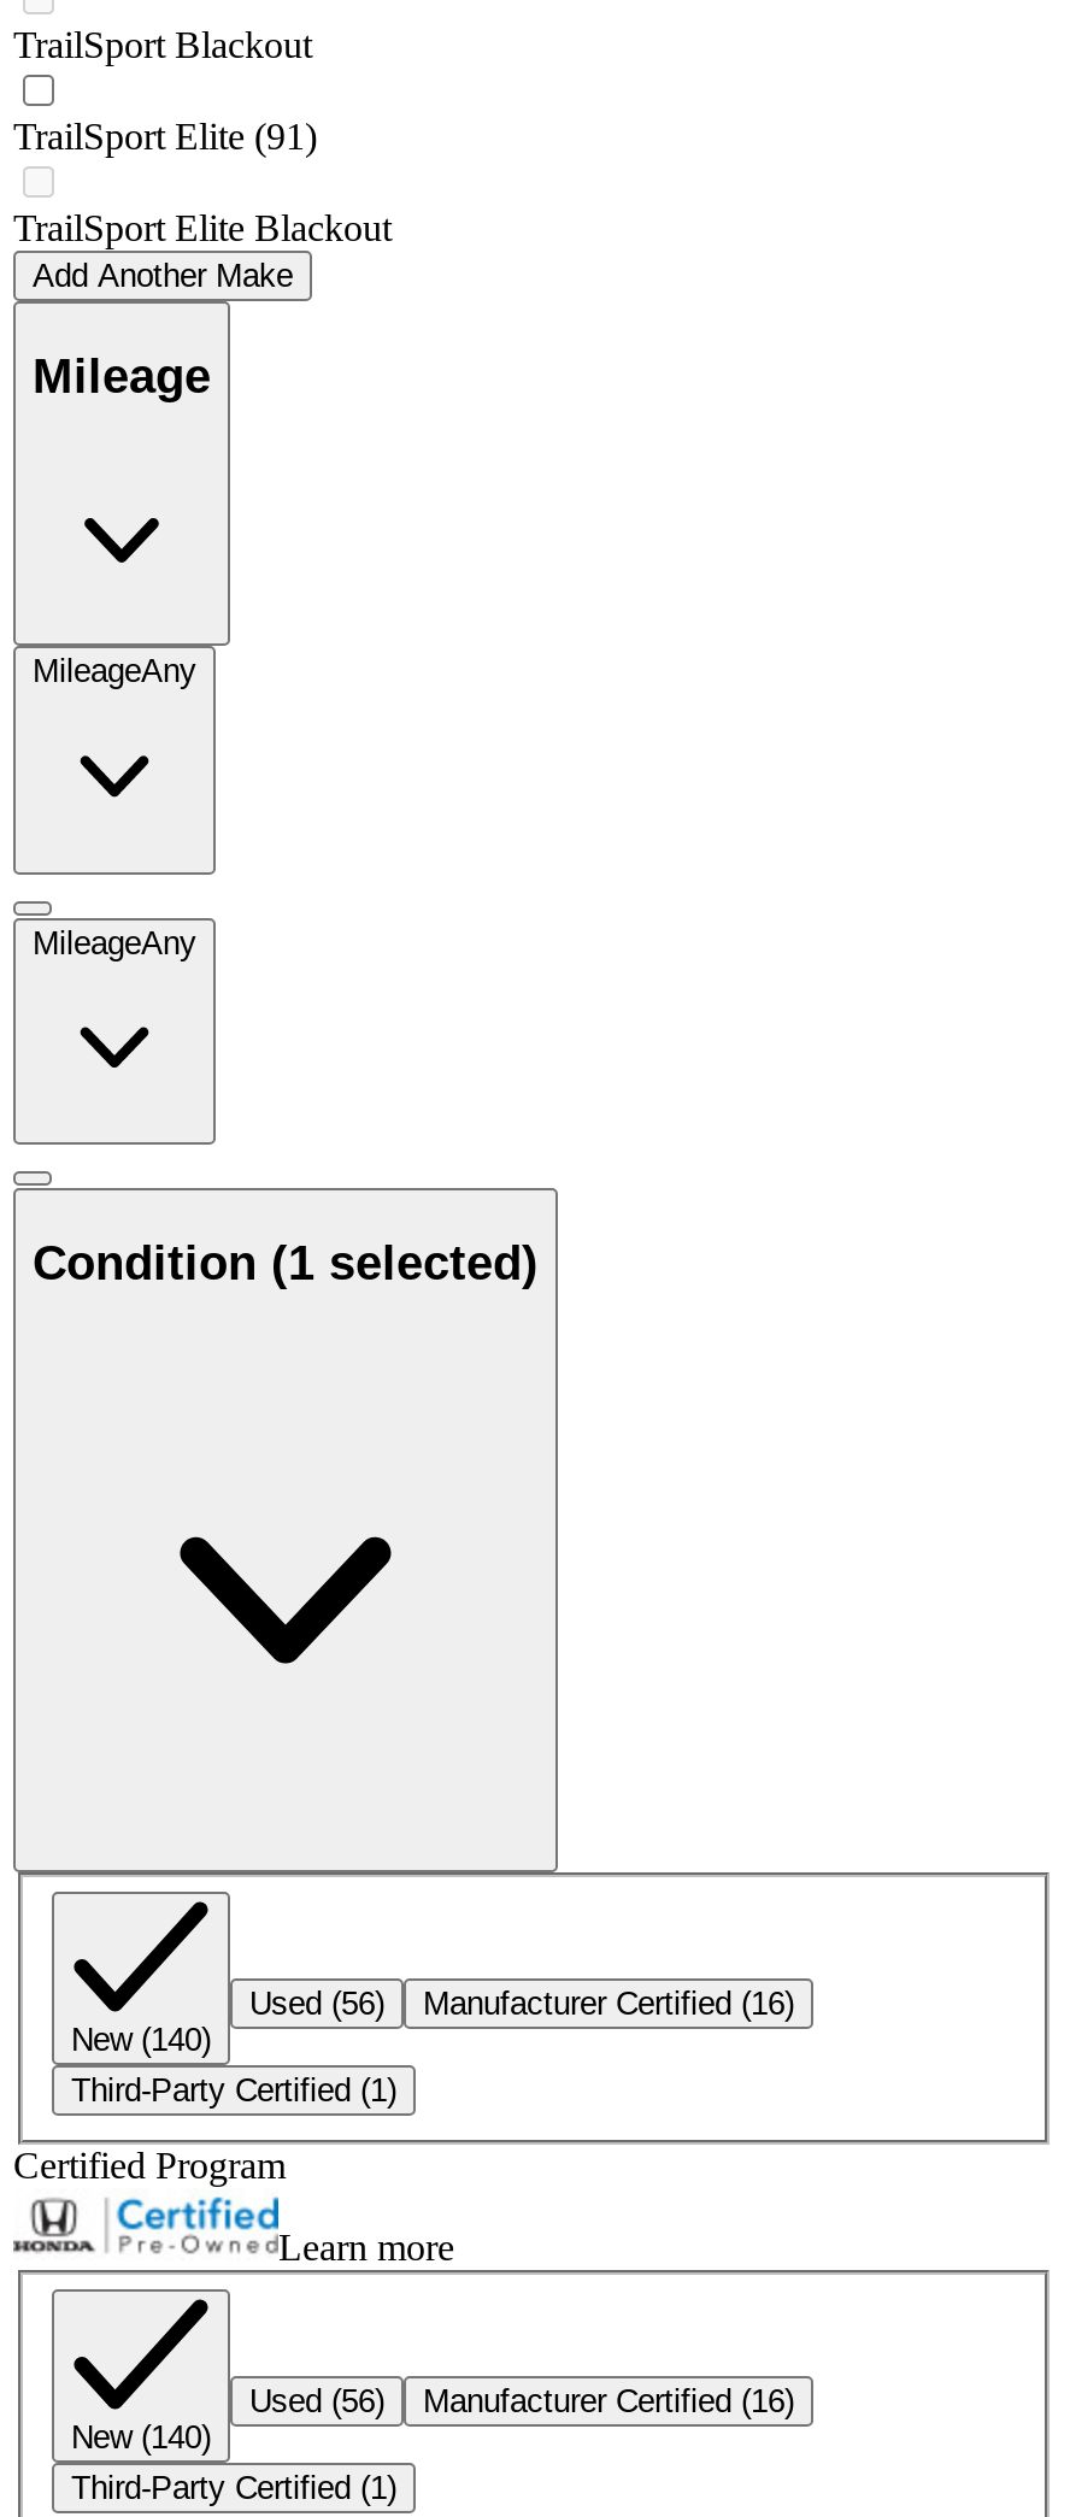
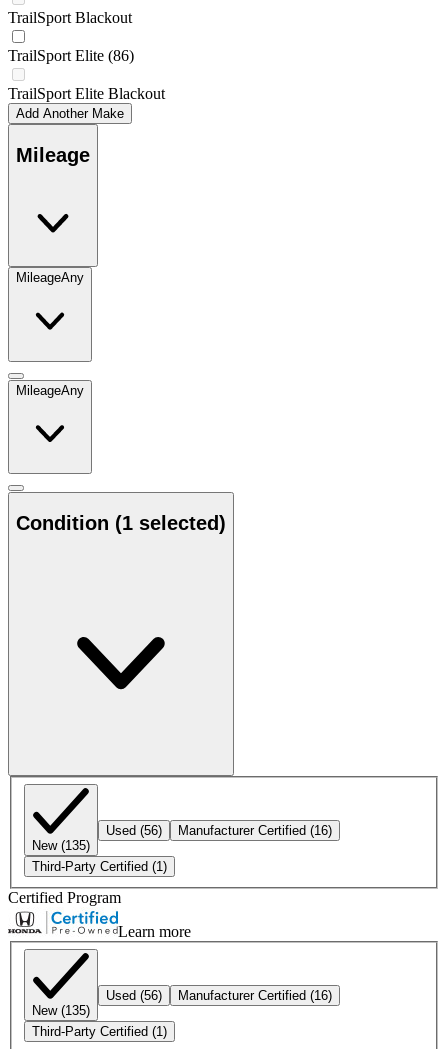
- TrailSport Elite (91)
+ TrailSport Elite (86)

- New (140)
+ New (135)

- New (140)
+ New (135)
